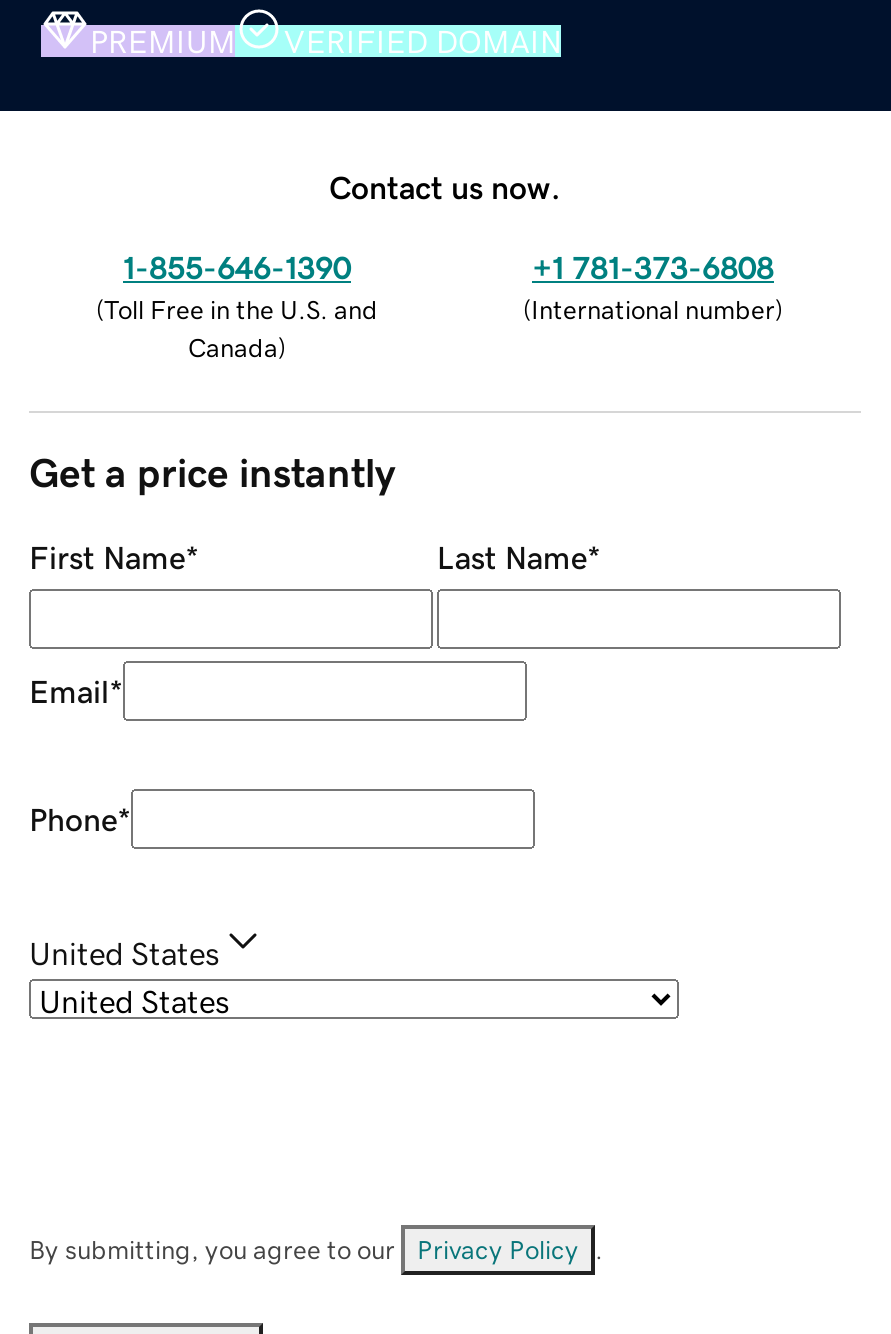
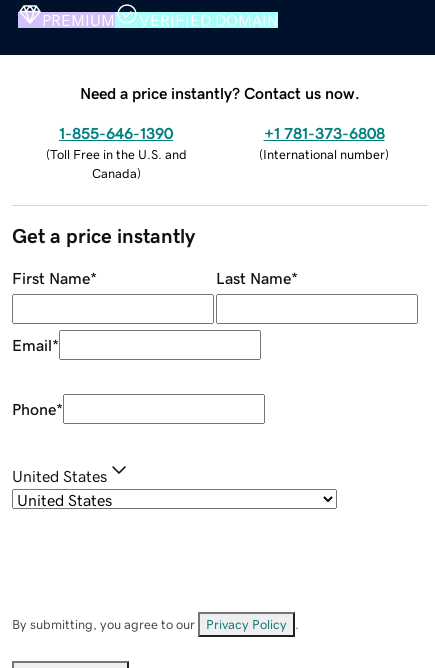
- Contact us now.
+ Need a price instantly? Contact us now.
